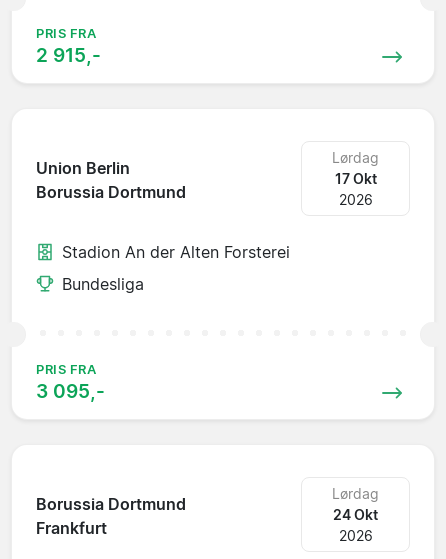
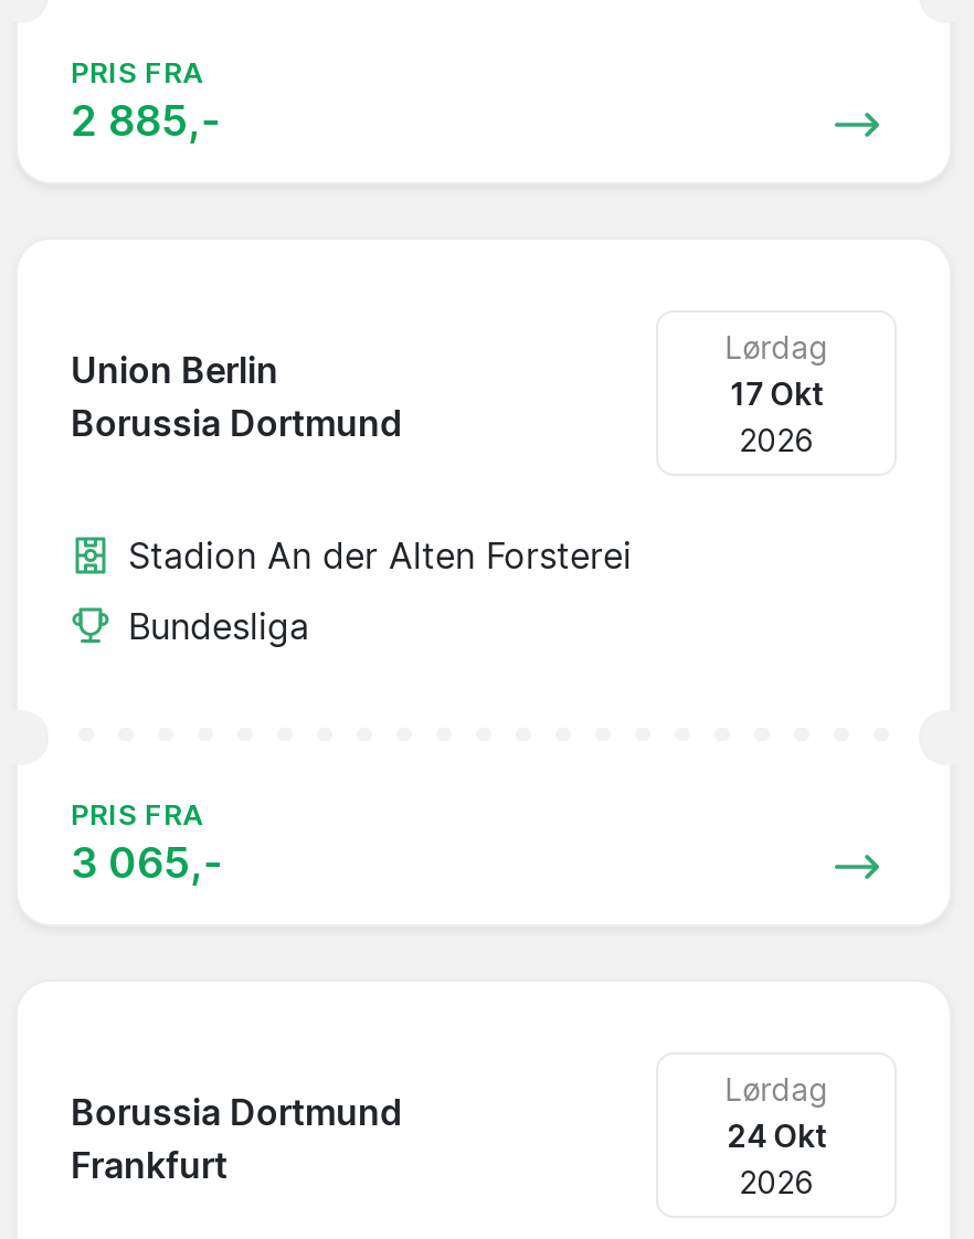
- 2 915,-
+ 2 885,-

- 3 095,-
+ 3 065,-
